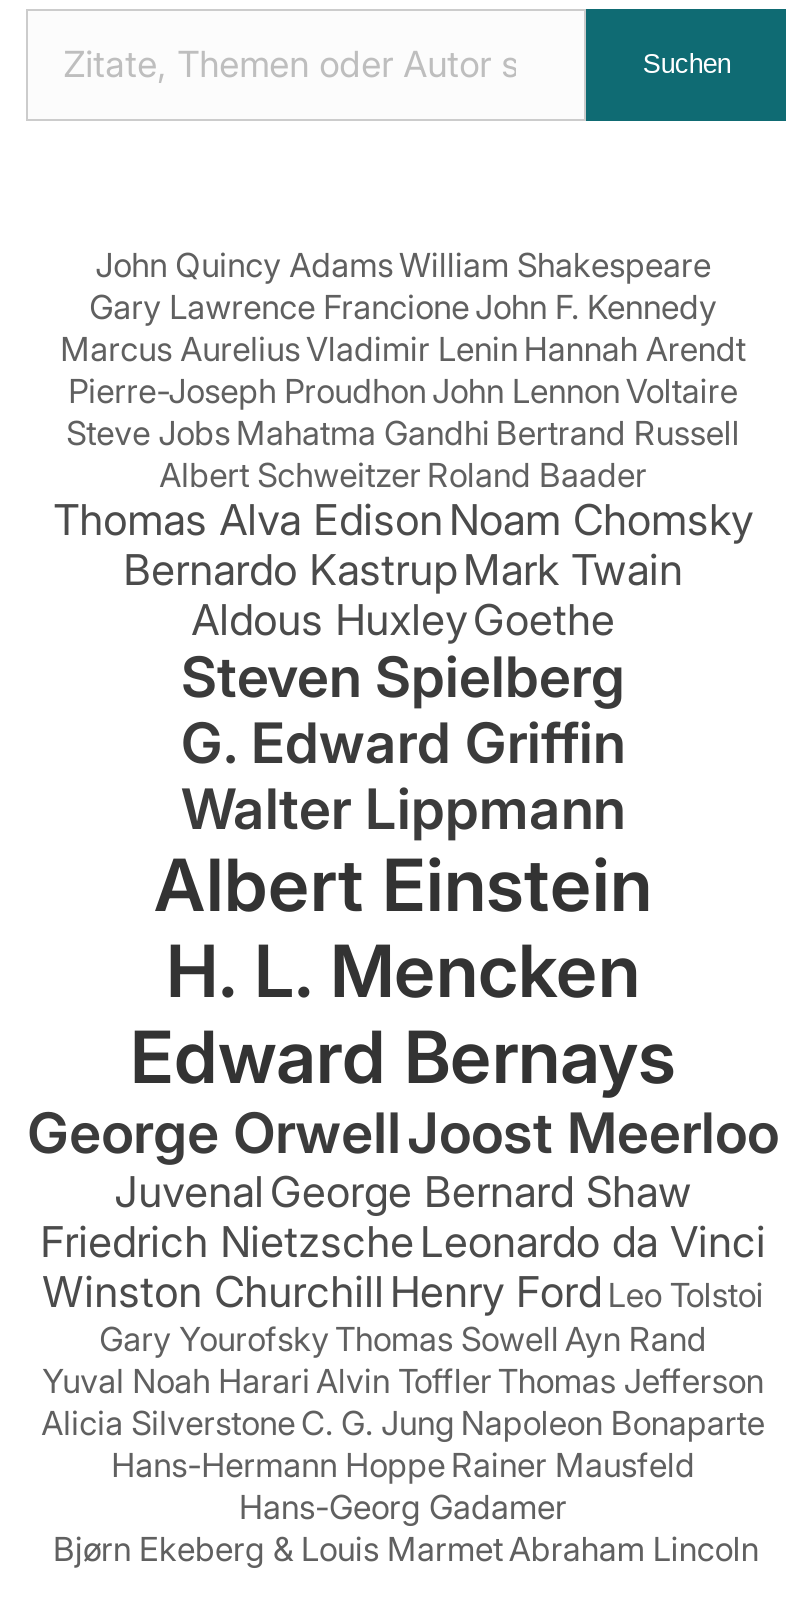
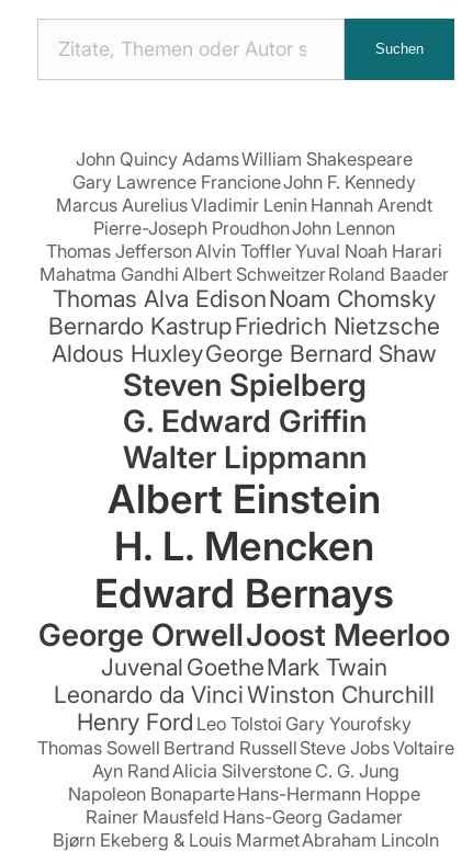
- Pierre-Joseph Proudhon John Lennon Voltaire
- Steve Jobs Mahatma Gandhi Bertrand Russell
- Albert Schweitzer Roland Baader
+ Pierre-Joseph Proudhon John Lennon
+ Thomas Jefferson Alvin Toffler Yuval Noah Harari
+ Mahatma Gandhi Albert Schweitzer Roland Baader

- Bernardo Kastrup Mark Twain
- Aldous Huxley Goethe
+ Bernardo Kastrup Friedrich Nietzsche
+ Aldous Huxley George Bernard Shaw

- Juvenal George Bernard Shaw
- Friedrich Nietzsche Leonardo da Vinci
- Winston Churchill Henry Ford Leo Tolstoi
- Gary Yourofsky Thomas Sowell Ayn Rand
- Yuval Noah Harari Alvin Toffler Thomas Jefferson
- Alicia Silverstone C. G. Jung Napoleon Bonaparte
- Hans-Hermann Hoppe Rainer Mausfeld
- Hans-Georg Gadamer
+ Juvenal Goethe Mark Twain
+ Leonardo da Vinci Winston Churchill
+ Henry Ford Leo Tolstoi Gary Yourofsky
+ Thomas Sowell Bertrand Russell Steve Jobs Voltaire
+ Ayn Rand Alicia Silverstone C. G. Jung
+ Napoleon Bonaparte Hans-Hermann Hoppe
+ Rainer Mausfeld Hans-Georg Gadamer
